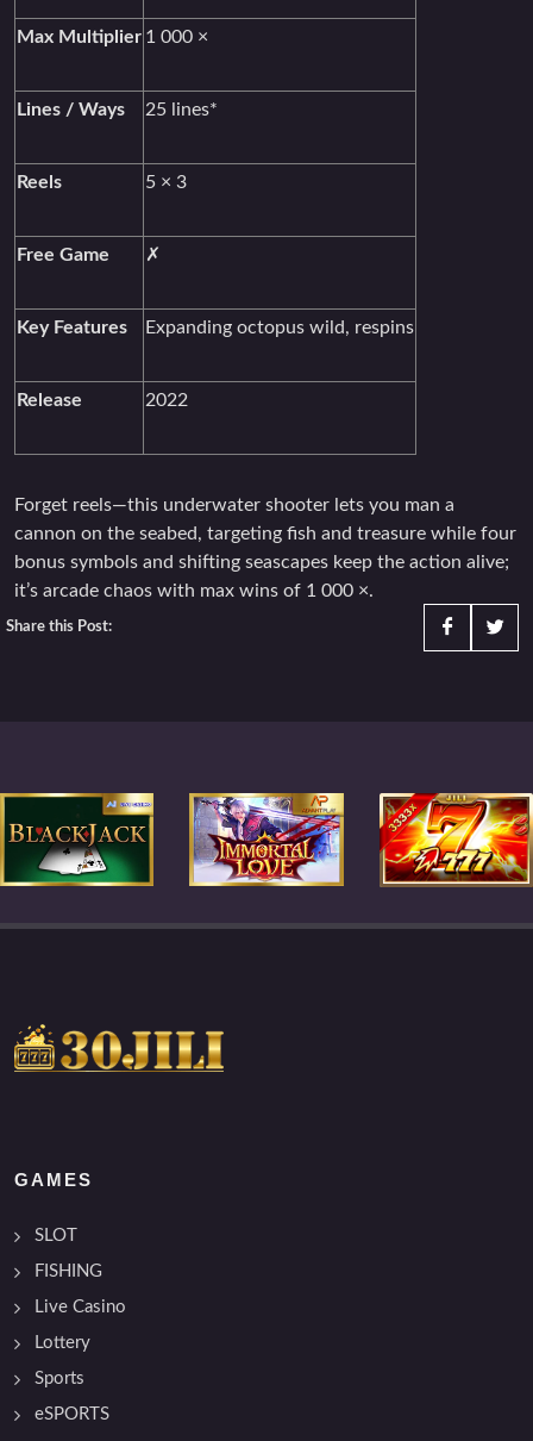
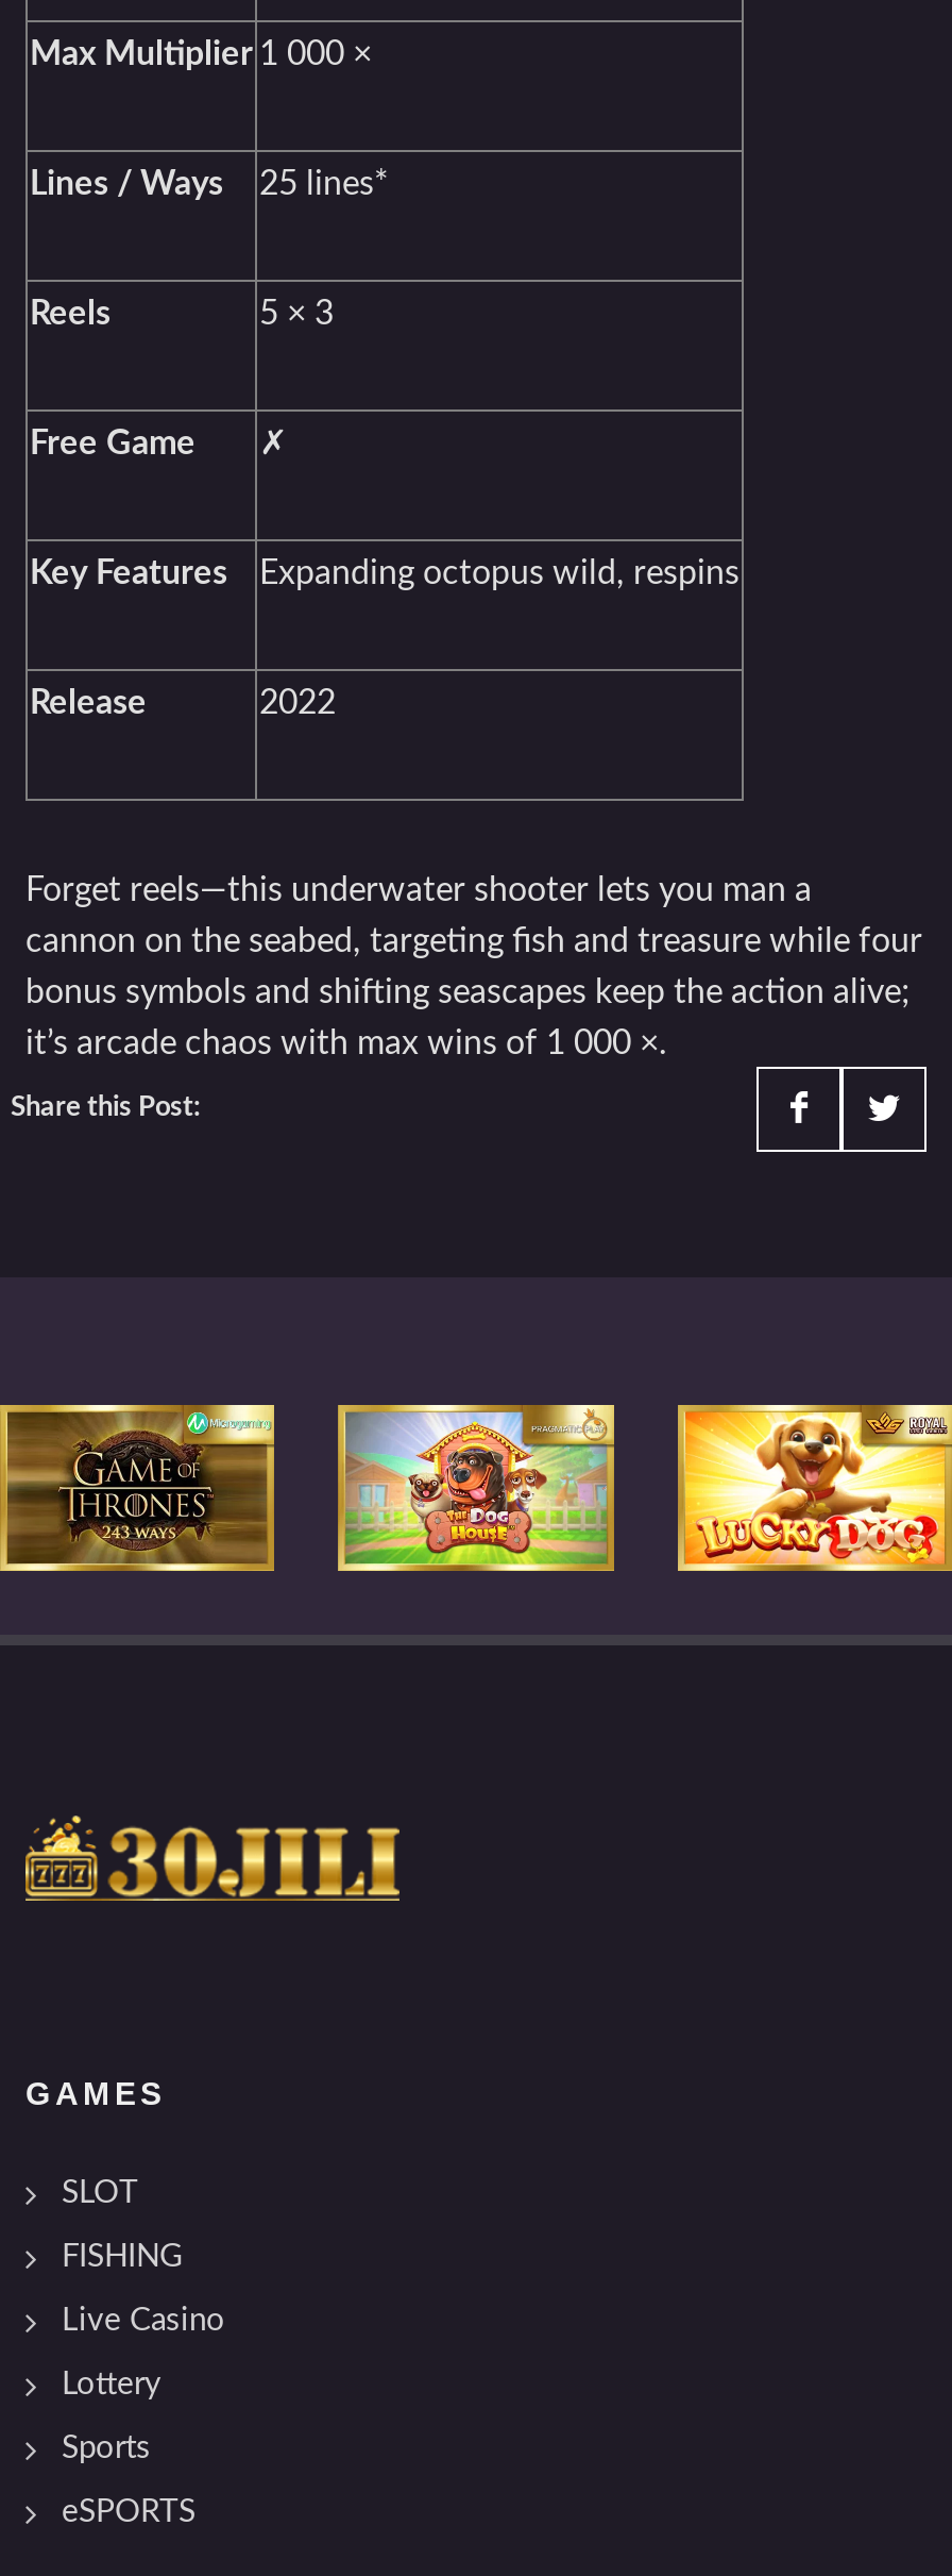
- [image]
+ [image]

- [image]
+ [image]

- [image]
+ [image]
